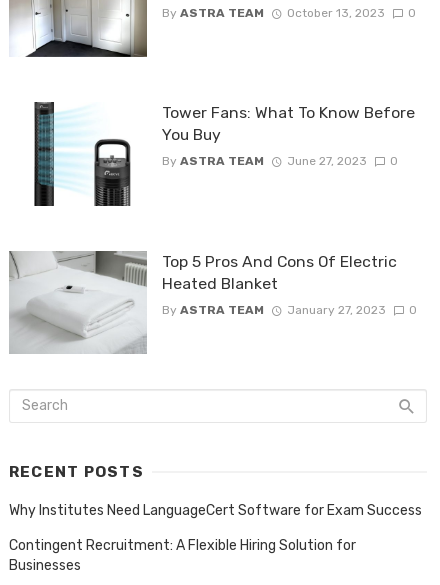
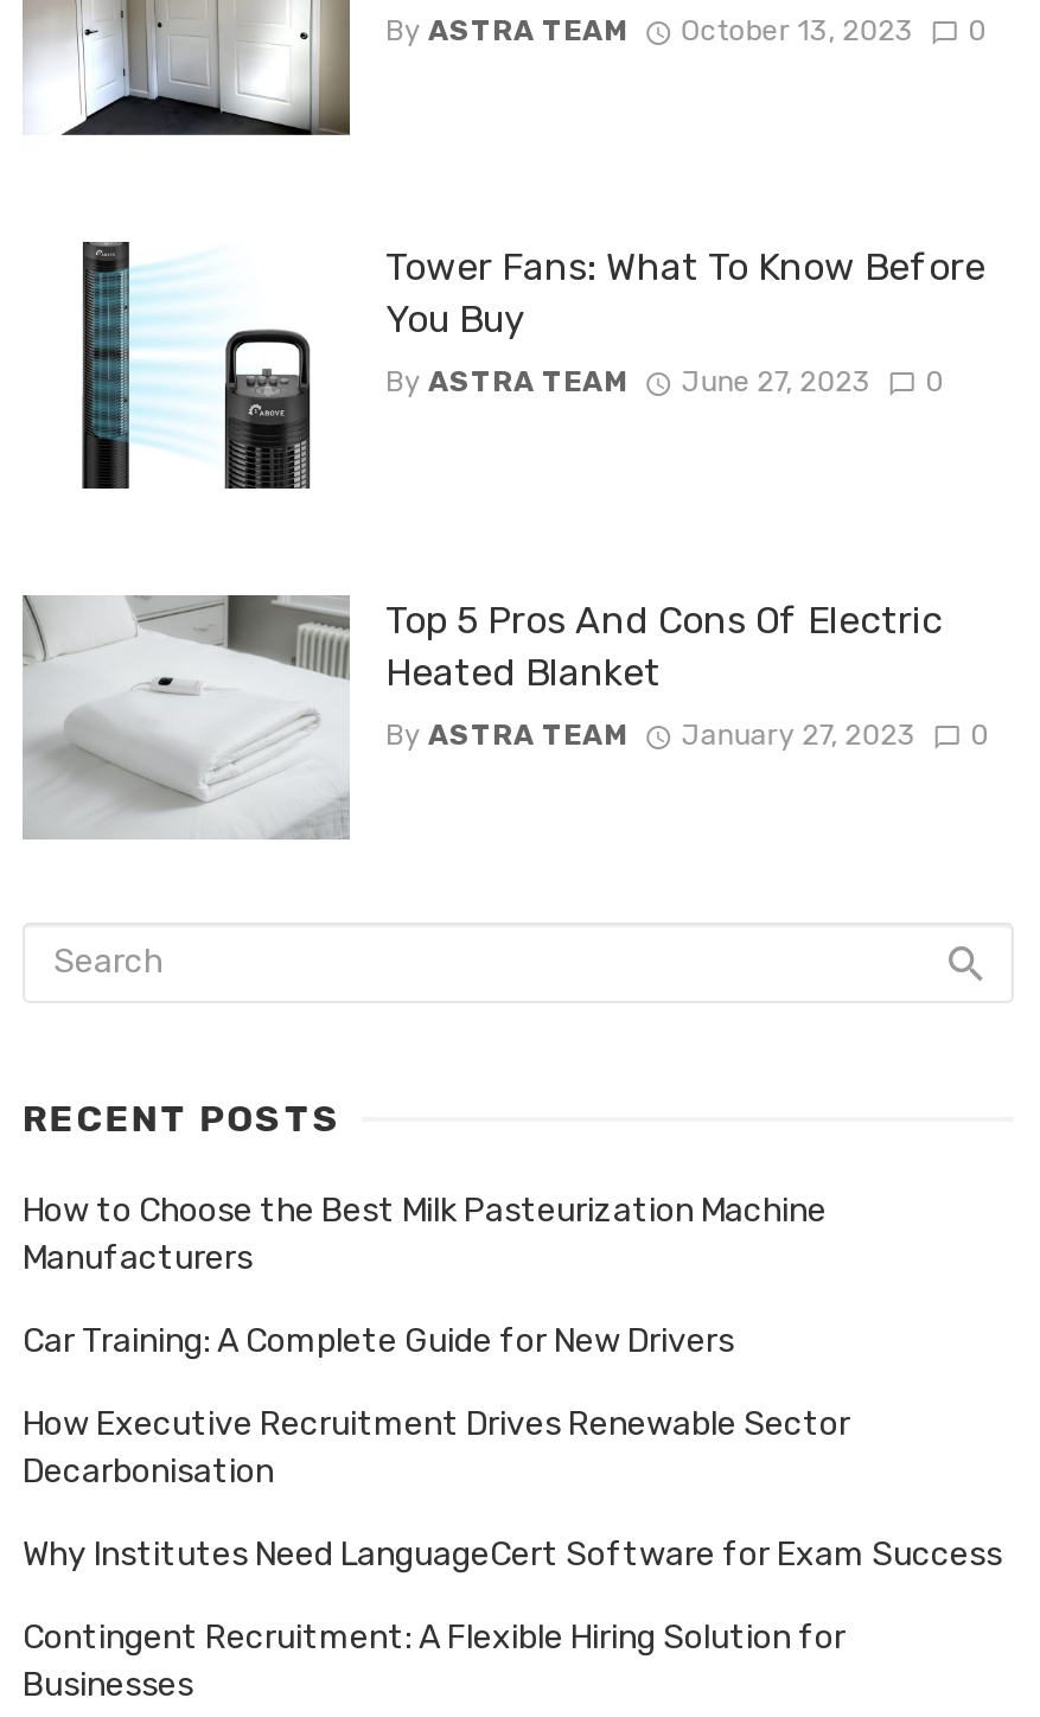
+ How to Choose the Best Milk Pasteurization Machine
+ Manufacturers
+ Car Training: A Complete Guide for New Drivers
+ How Executive Recruitment Drives Renewable Sector
+ Decarbonisation
